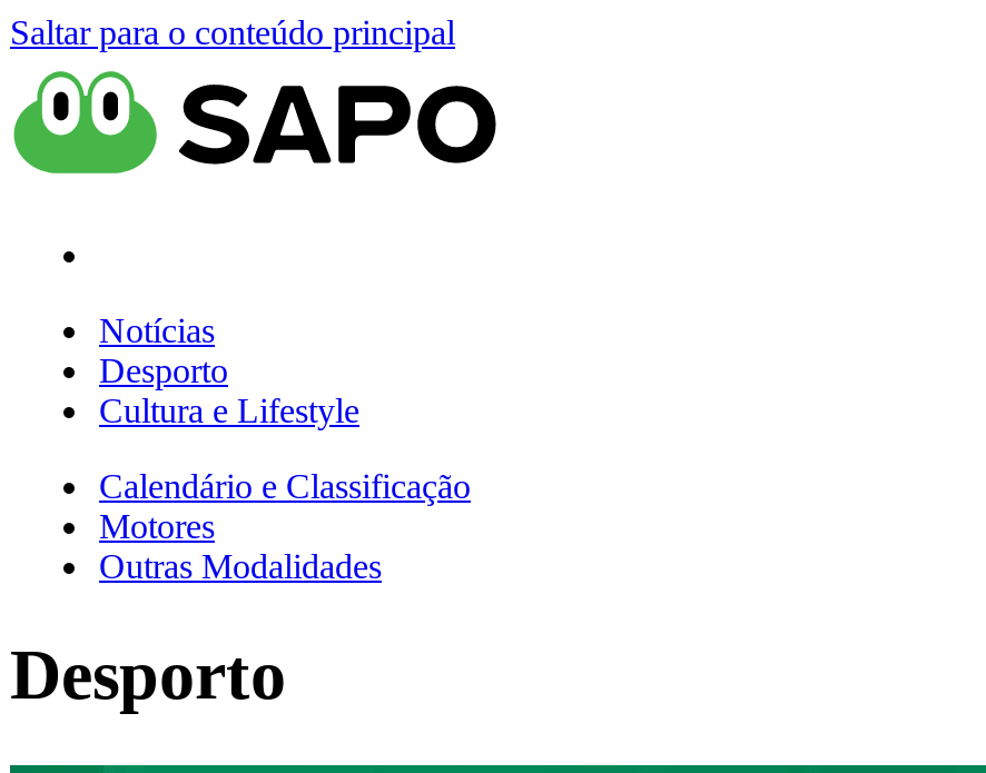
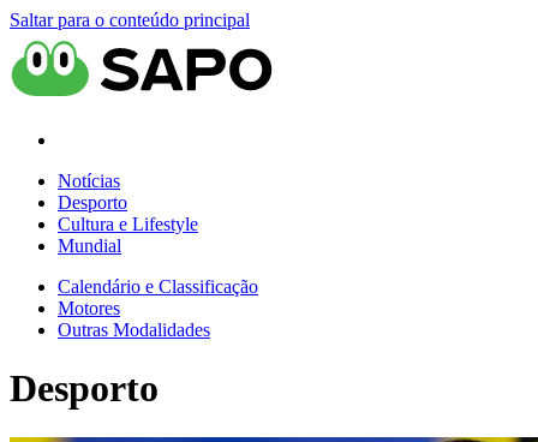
+ Mundial
